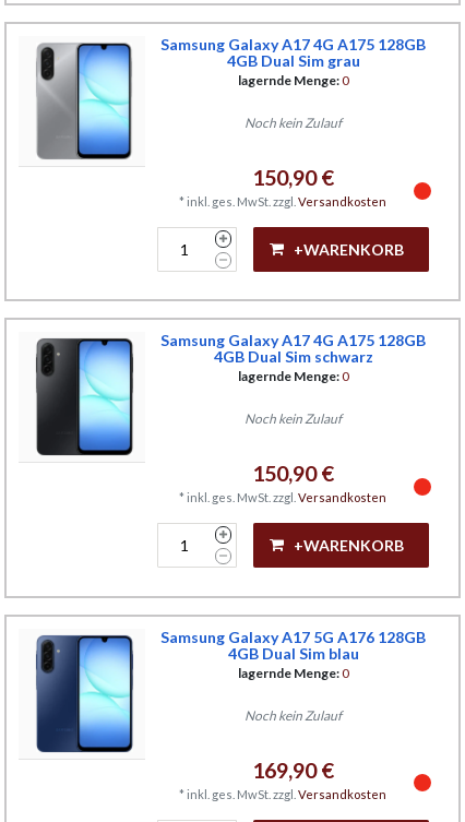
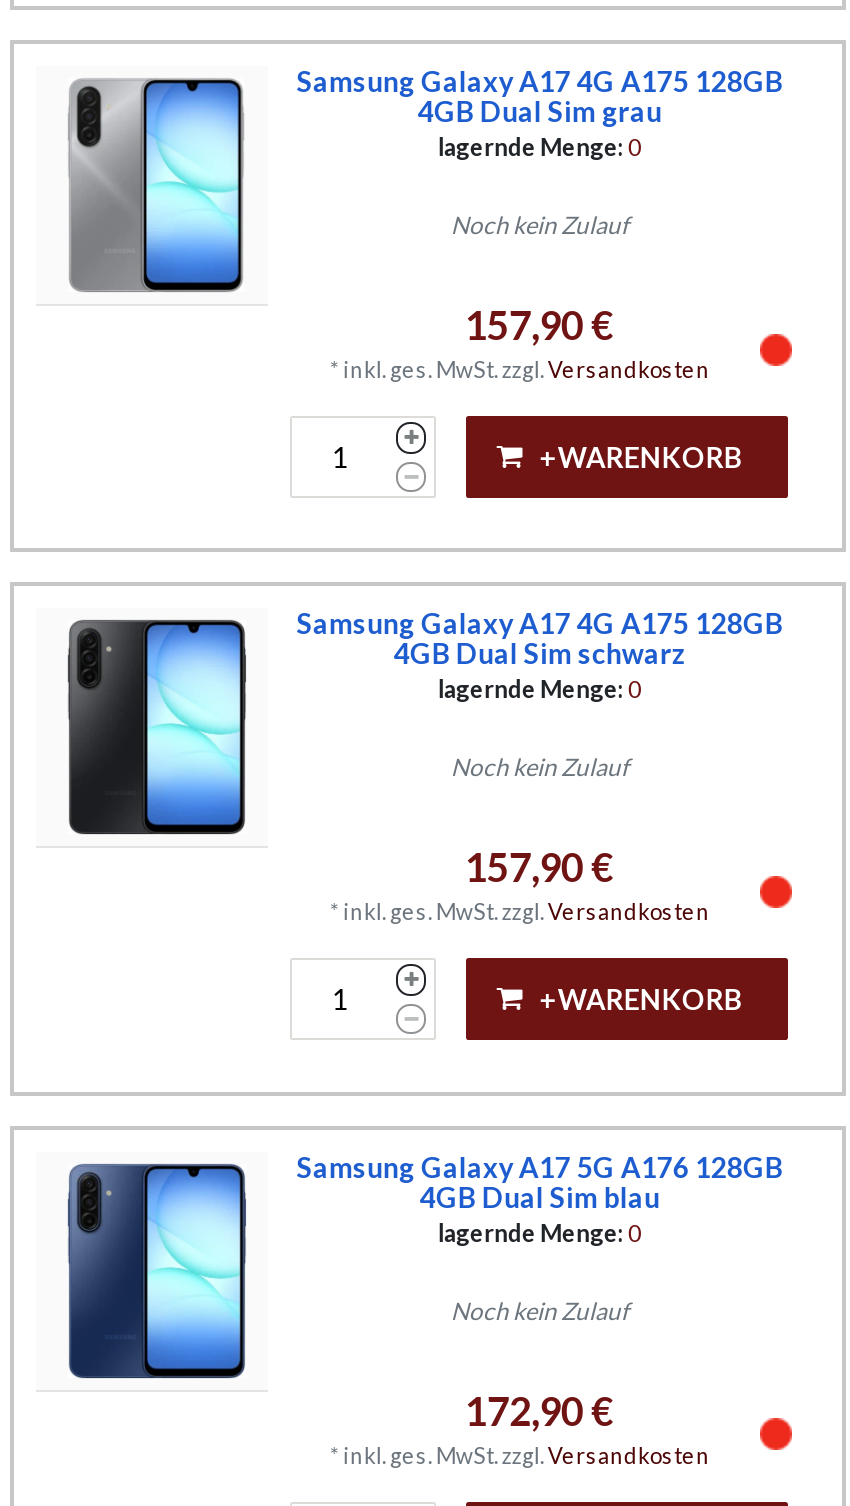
- 150,90 €
+ 157,90 €

- 150,90 €
+ 157,90 €

- 169,90 €
+ 172,90 €
